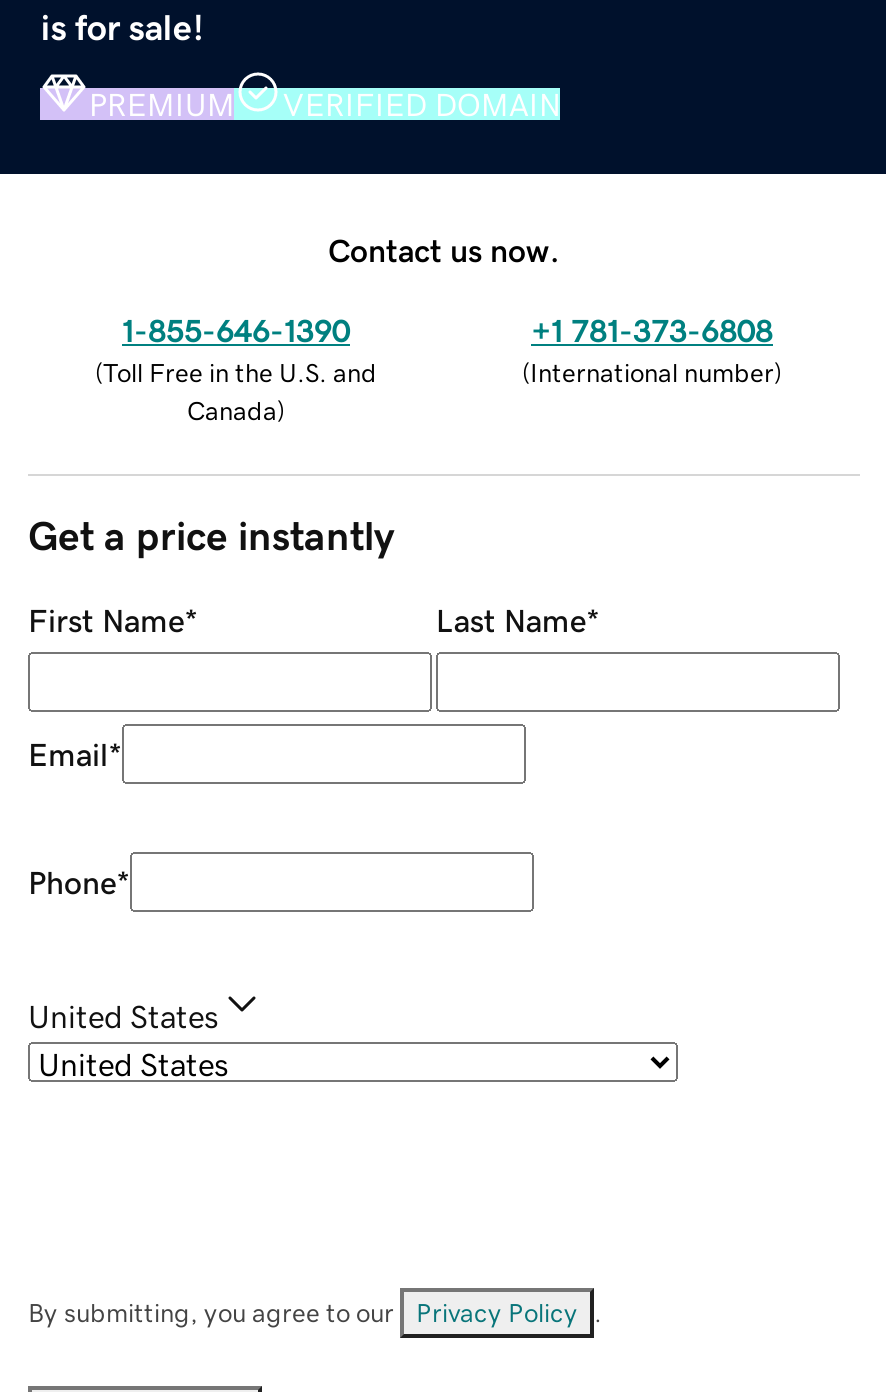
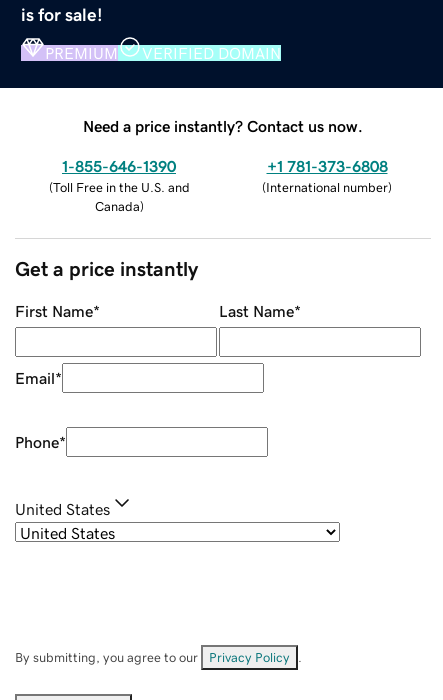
- Contact us now.
+ Need a price instantly? Contact us now.
